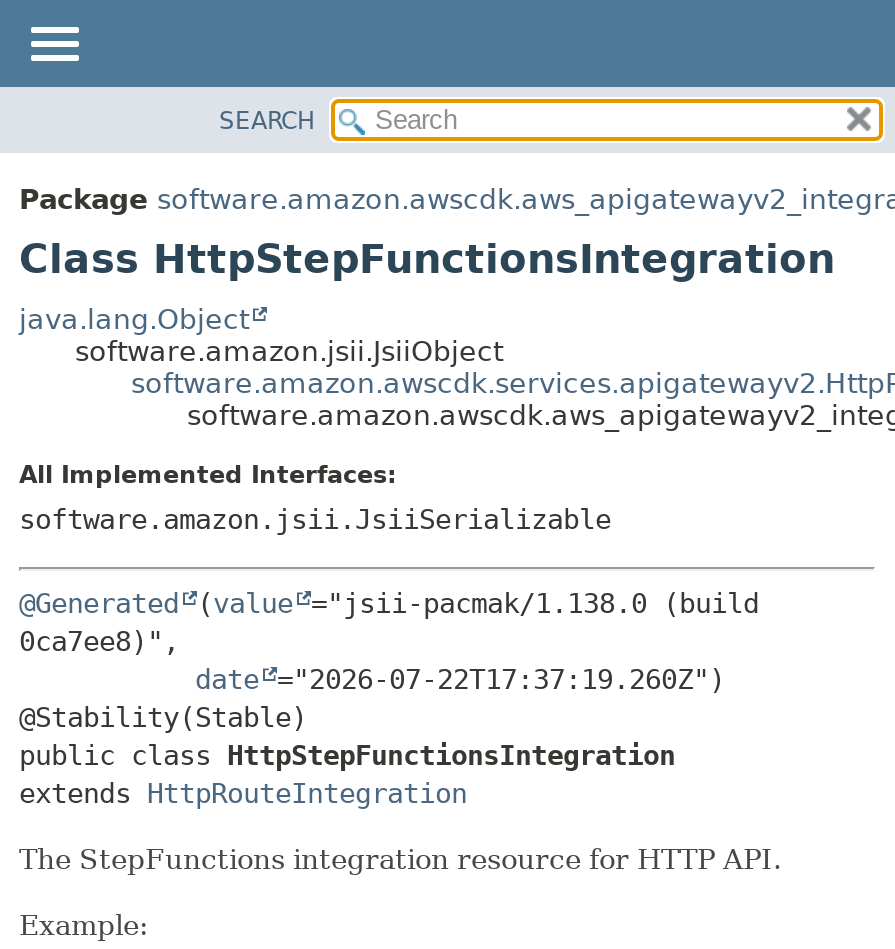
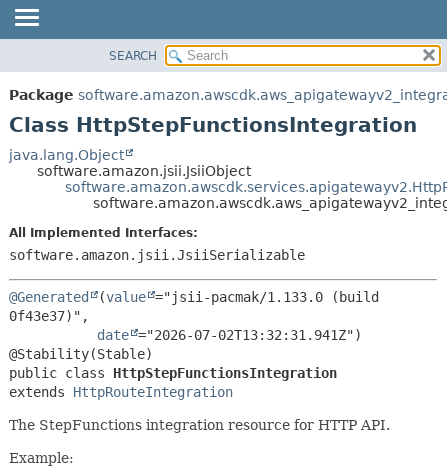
- @Generated (value ="jsii-pacmak/1.138.0 (build
- 0ca7ee8)",
- date ="2026-07-22T17:37:19.260Z")
+ @Generated (value ="jsii-pacmak/1.133.0 (build
+ 0f43e37)",
+ date ="2026-07-02T13:32:31.941Z")
